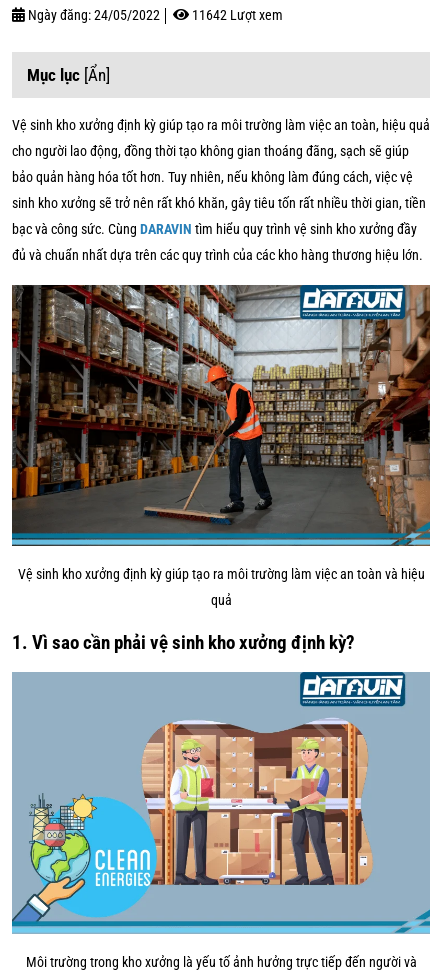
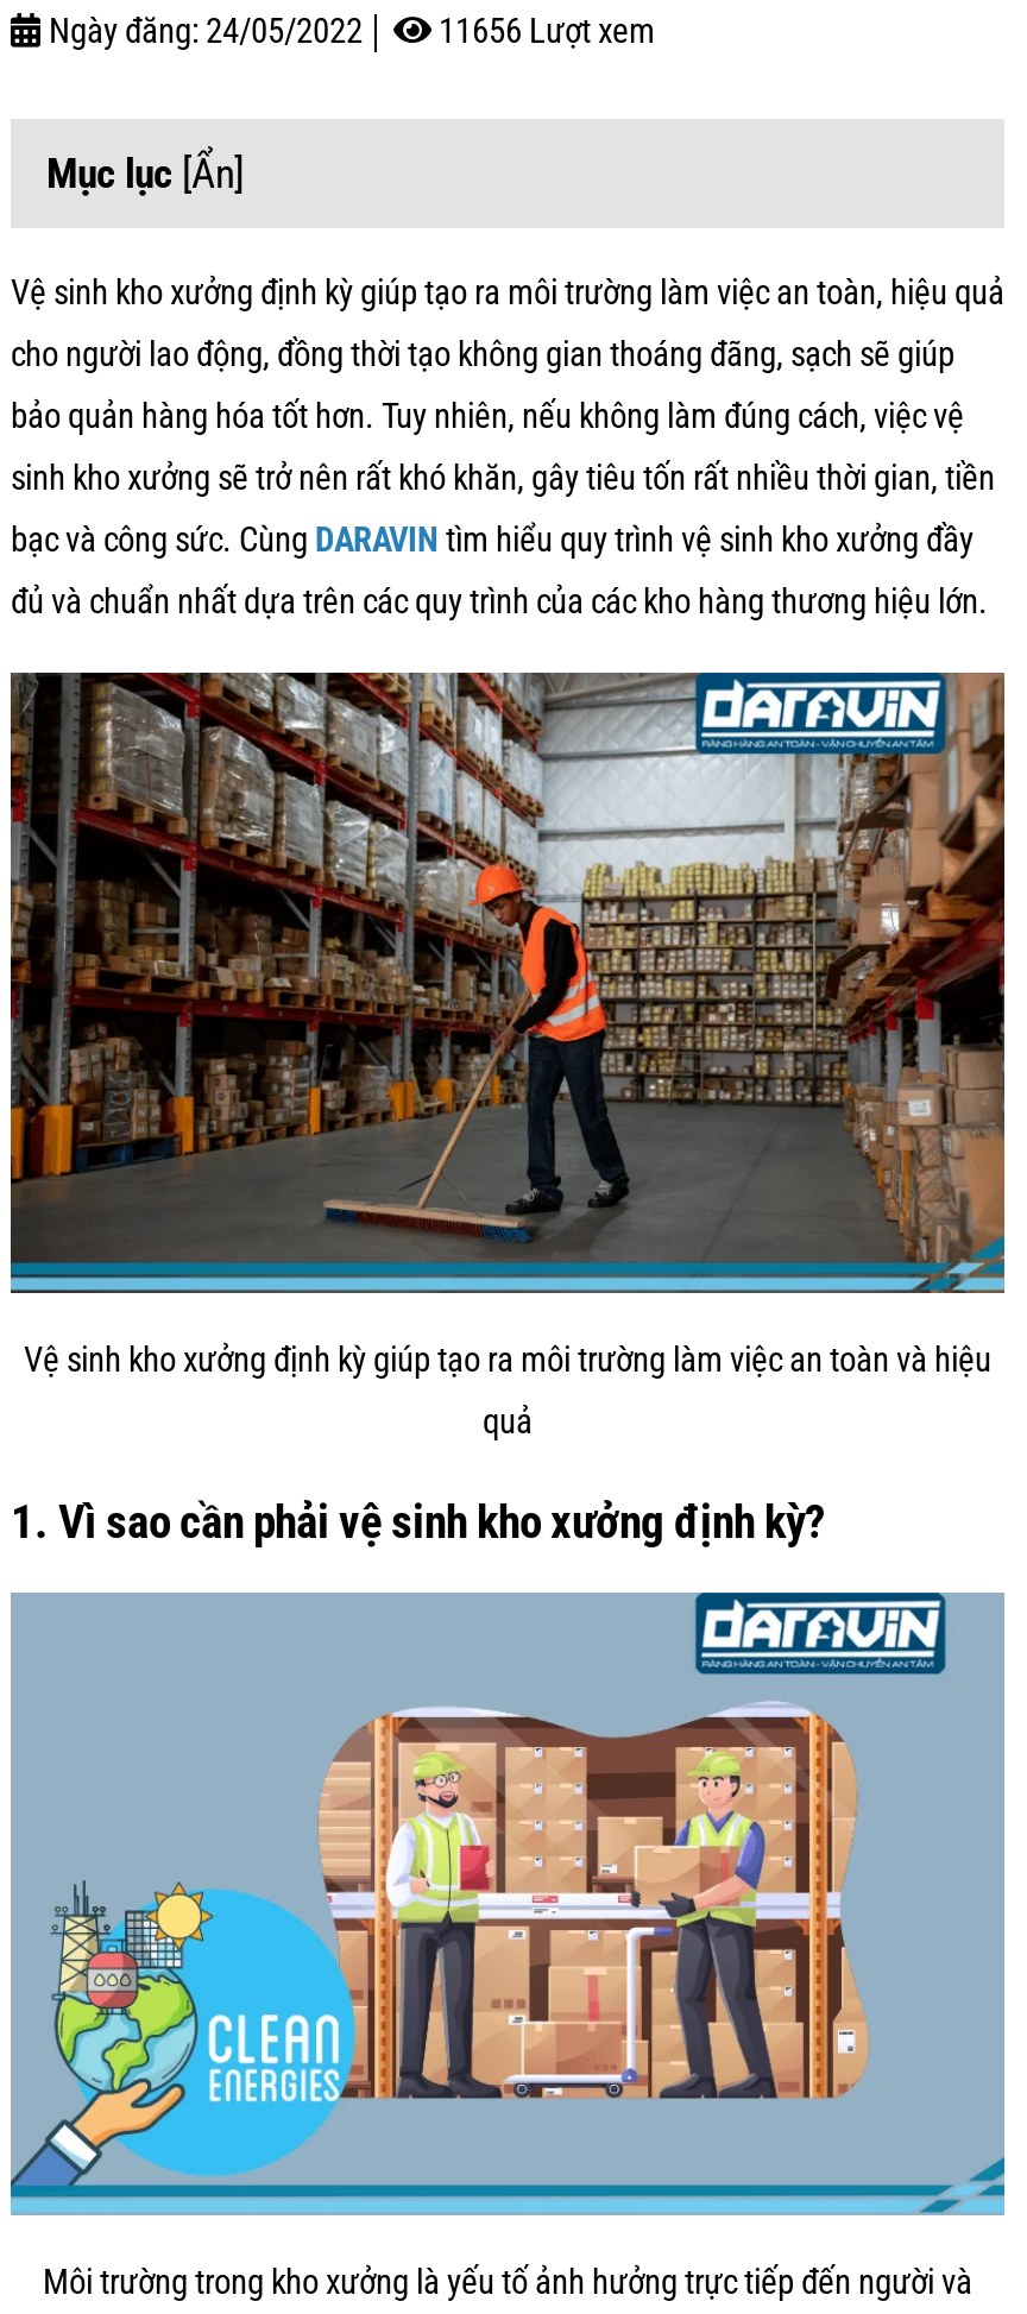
- Ngày đăng: 24/05/2022 11642 Lượt xem
+ Ngày đăng: 24/05/2022 11656 Lượt xem
